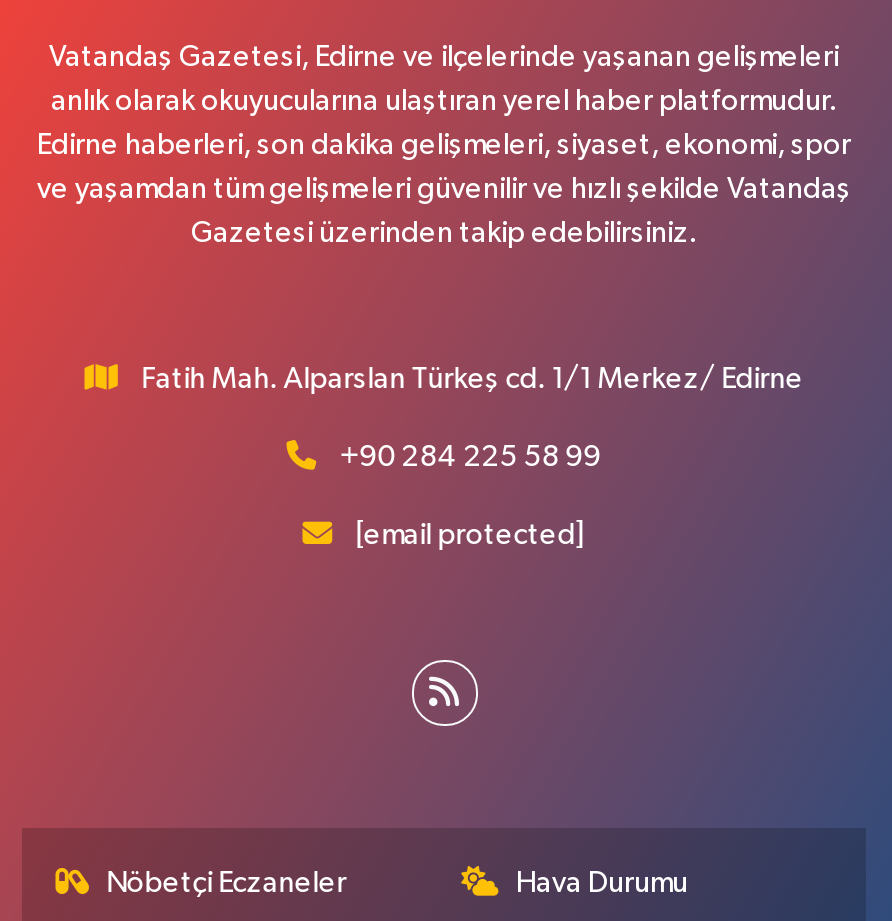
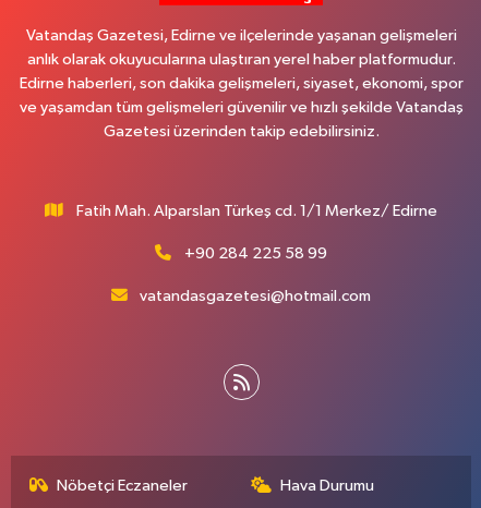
- [email protected]
+ vatandasgazetesi@hotmail.com
